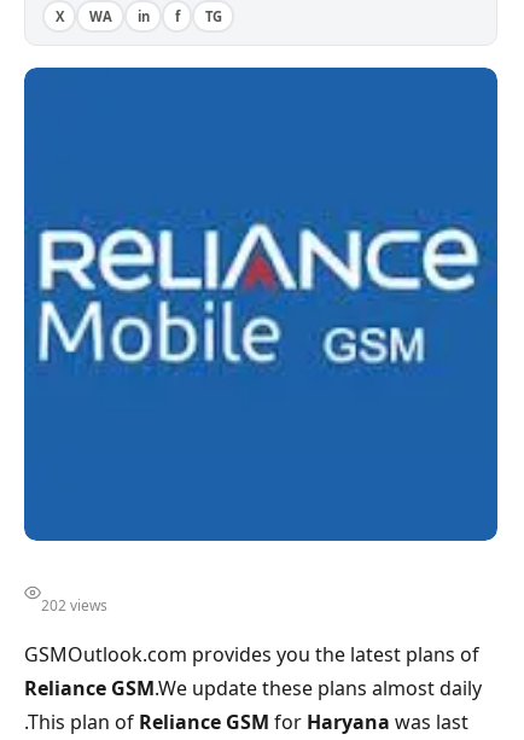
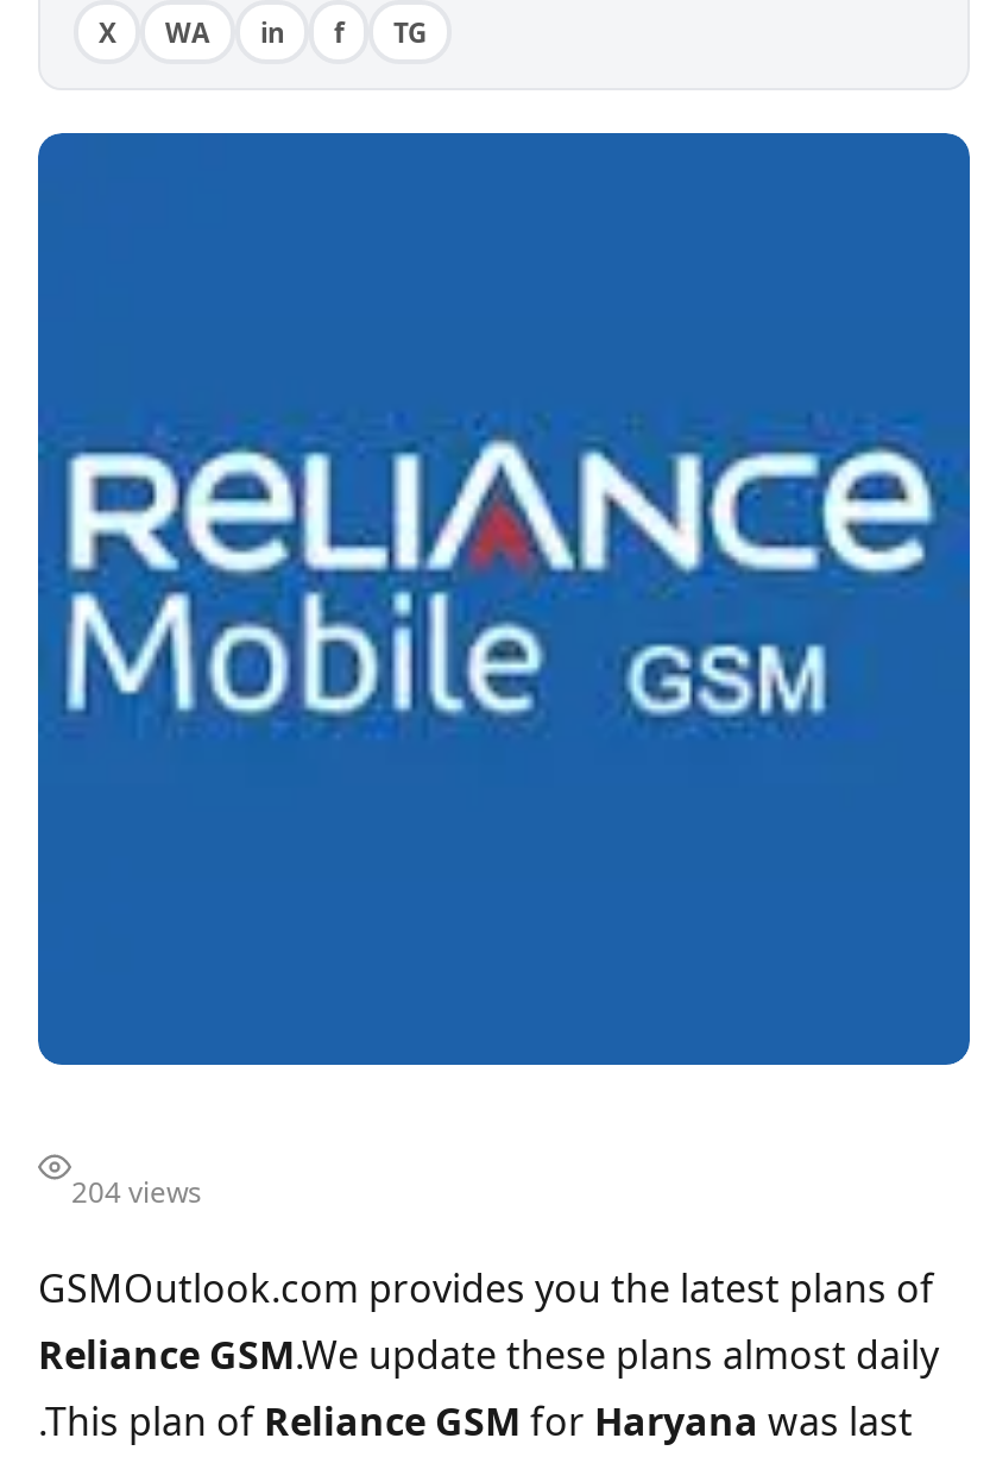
- 202 views
+ 204 views
